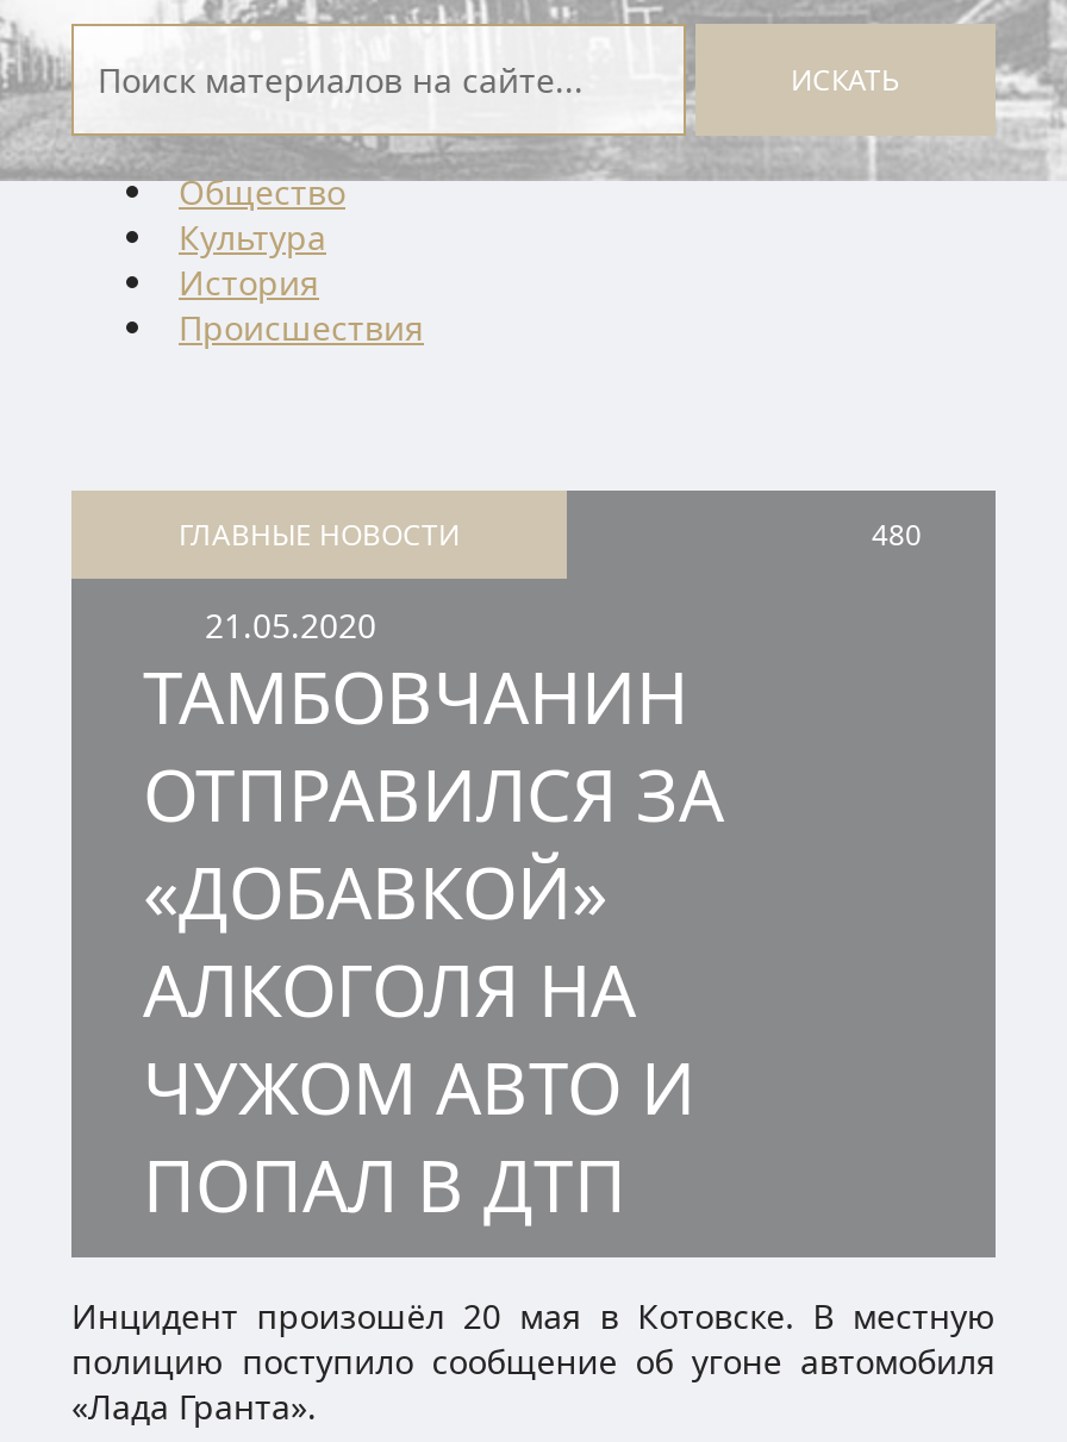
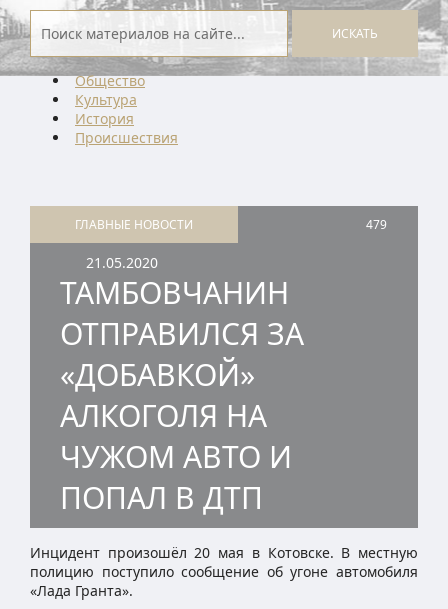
- 480
+ 479
